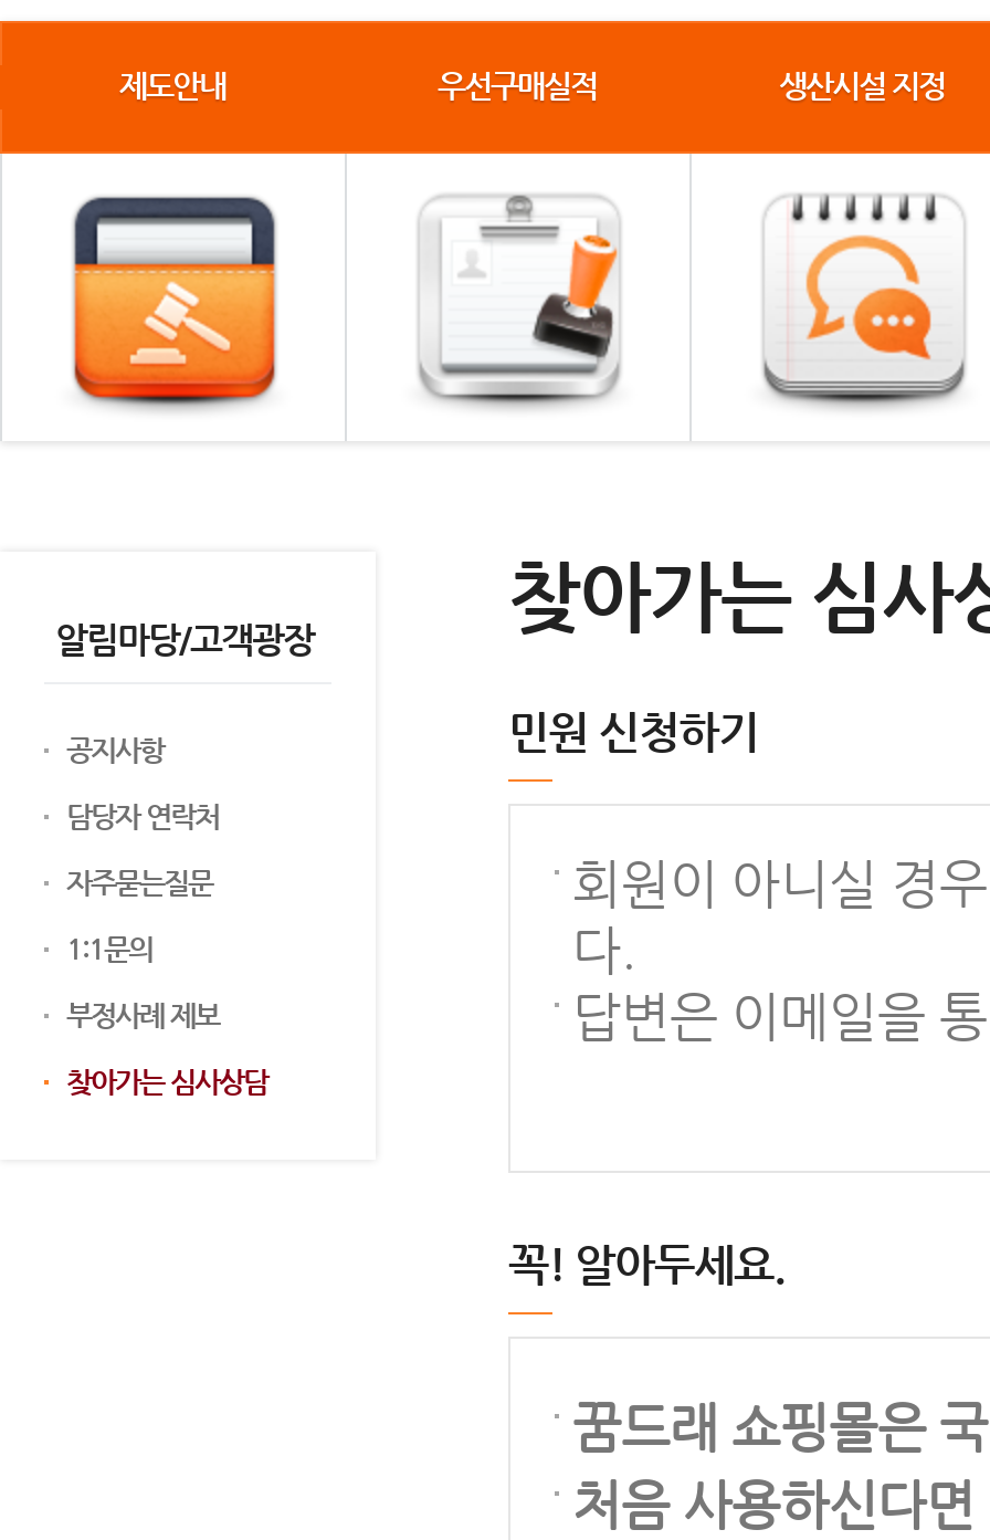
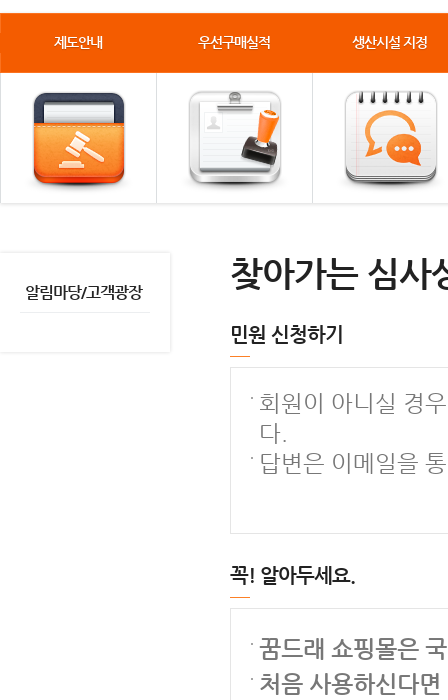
- 공지사항
- 담당자 연락처
- 자주묻는질문
- 1:1문의
- 부정사례 제보
- 찾아가는 심사상담
